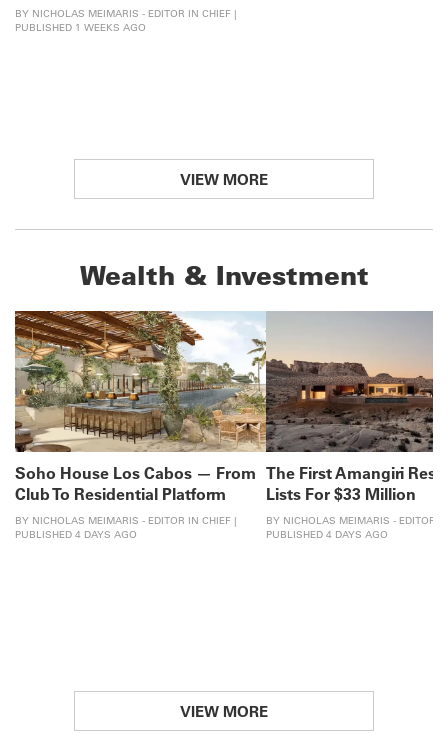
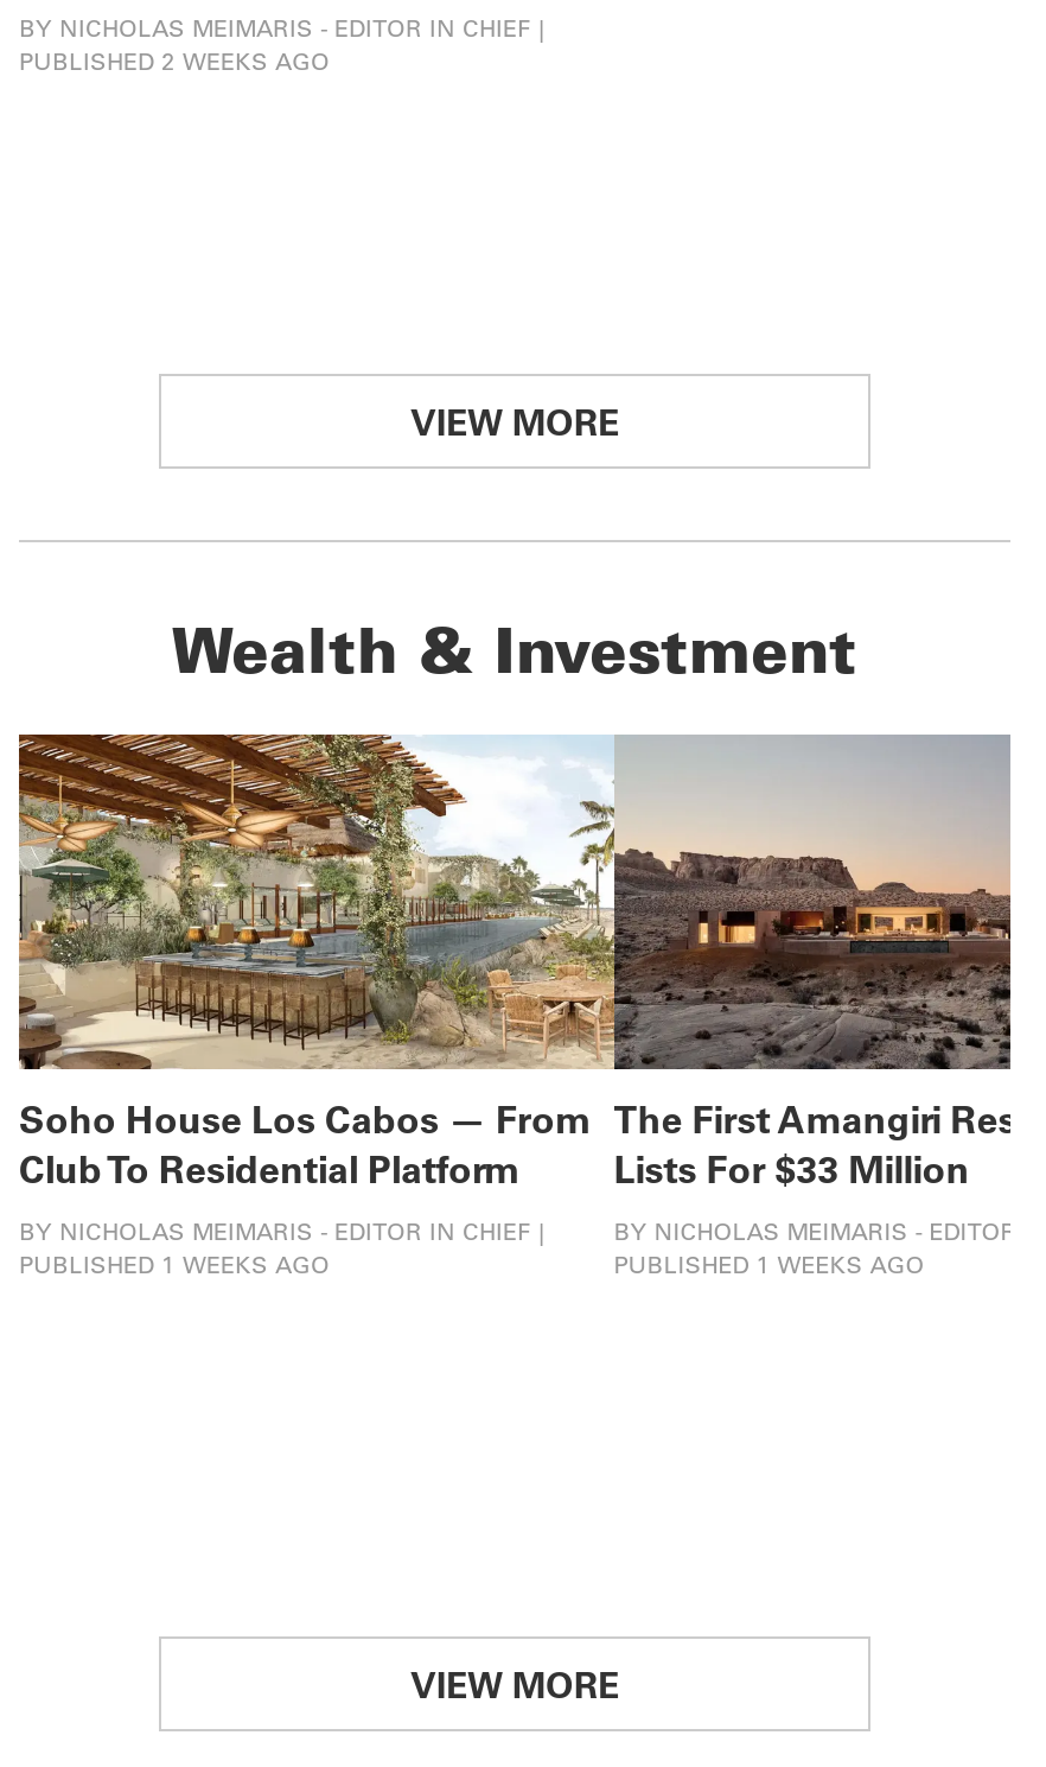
- PUBLISHED 1 WEEKS AGO
+ PUBLISHED 2 WEEKS AGO

- PUBLISHED 4 DAYS AGO
+ PUBLISHED 1 WEEKS AGO

- PUBLISHED 4 DAYS AGO
+ PUBLISHED 1 WEEKS AGO
